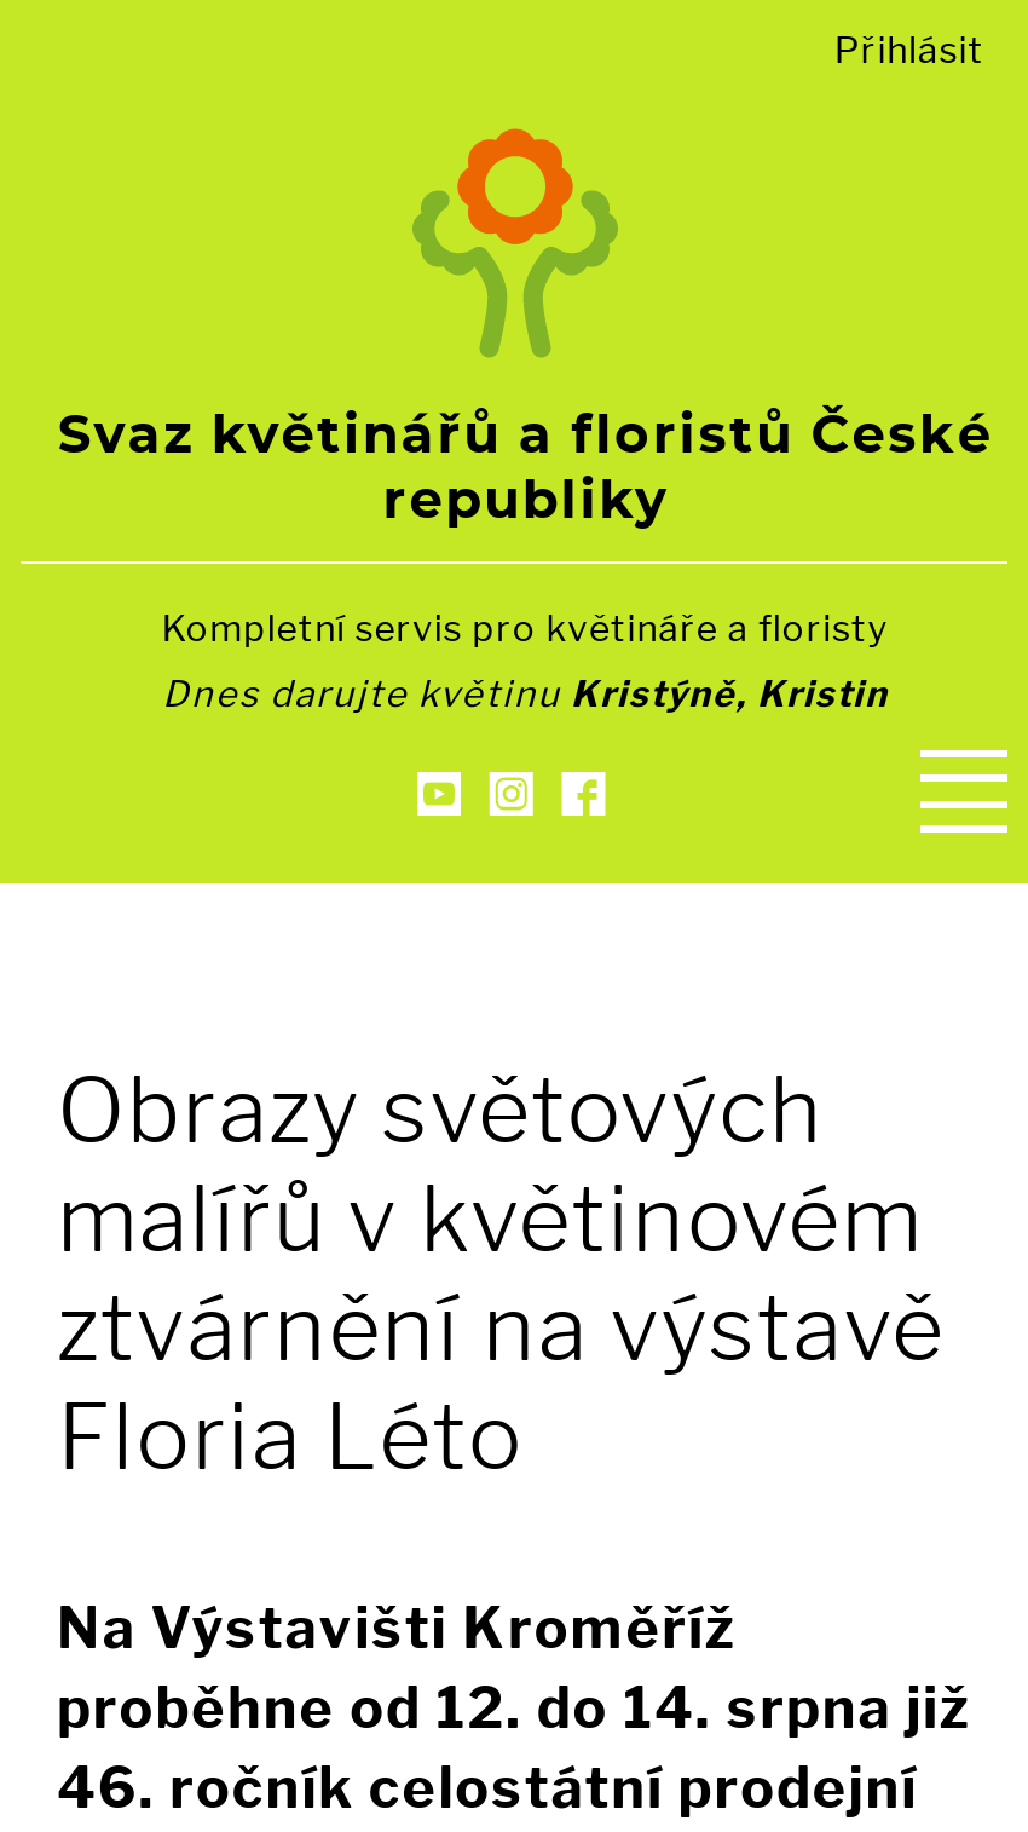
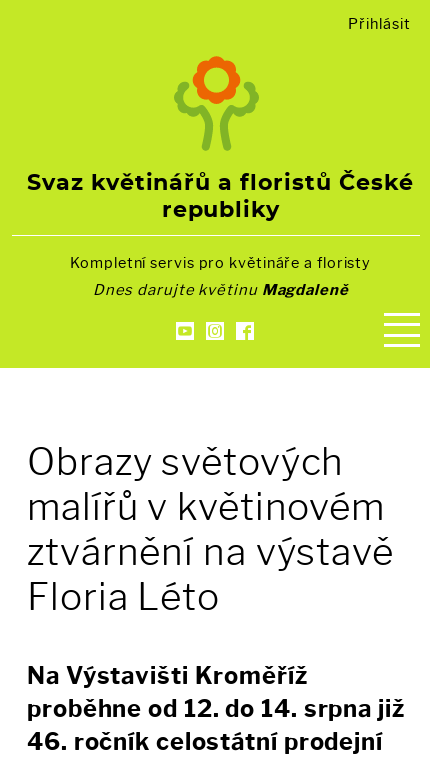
- Dnes darujte květinu Kristýně, Kristin
+ Dnes darujte květinu Magdaleně
